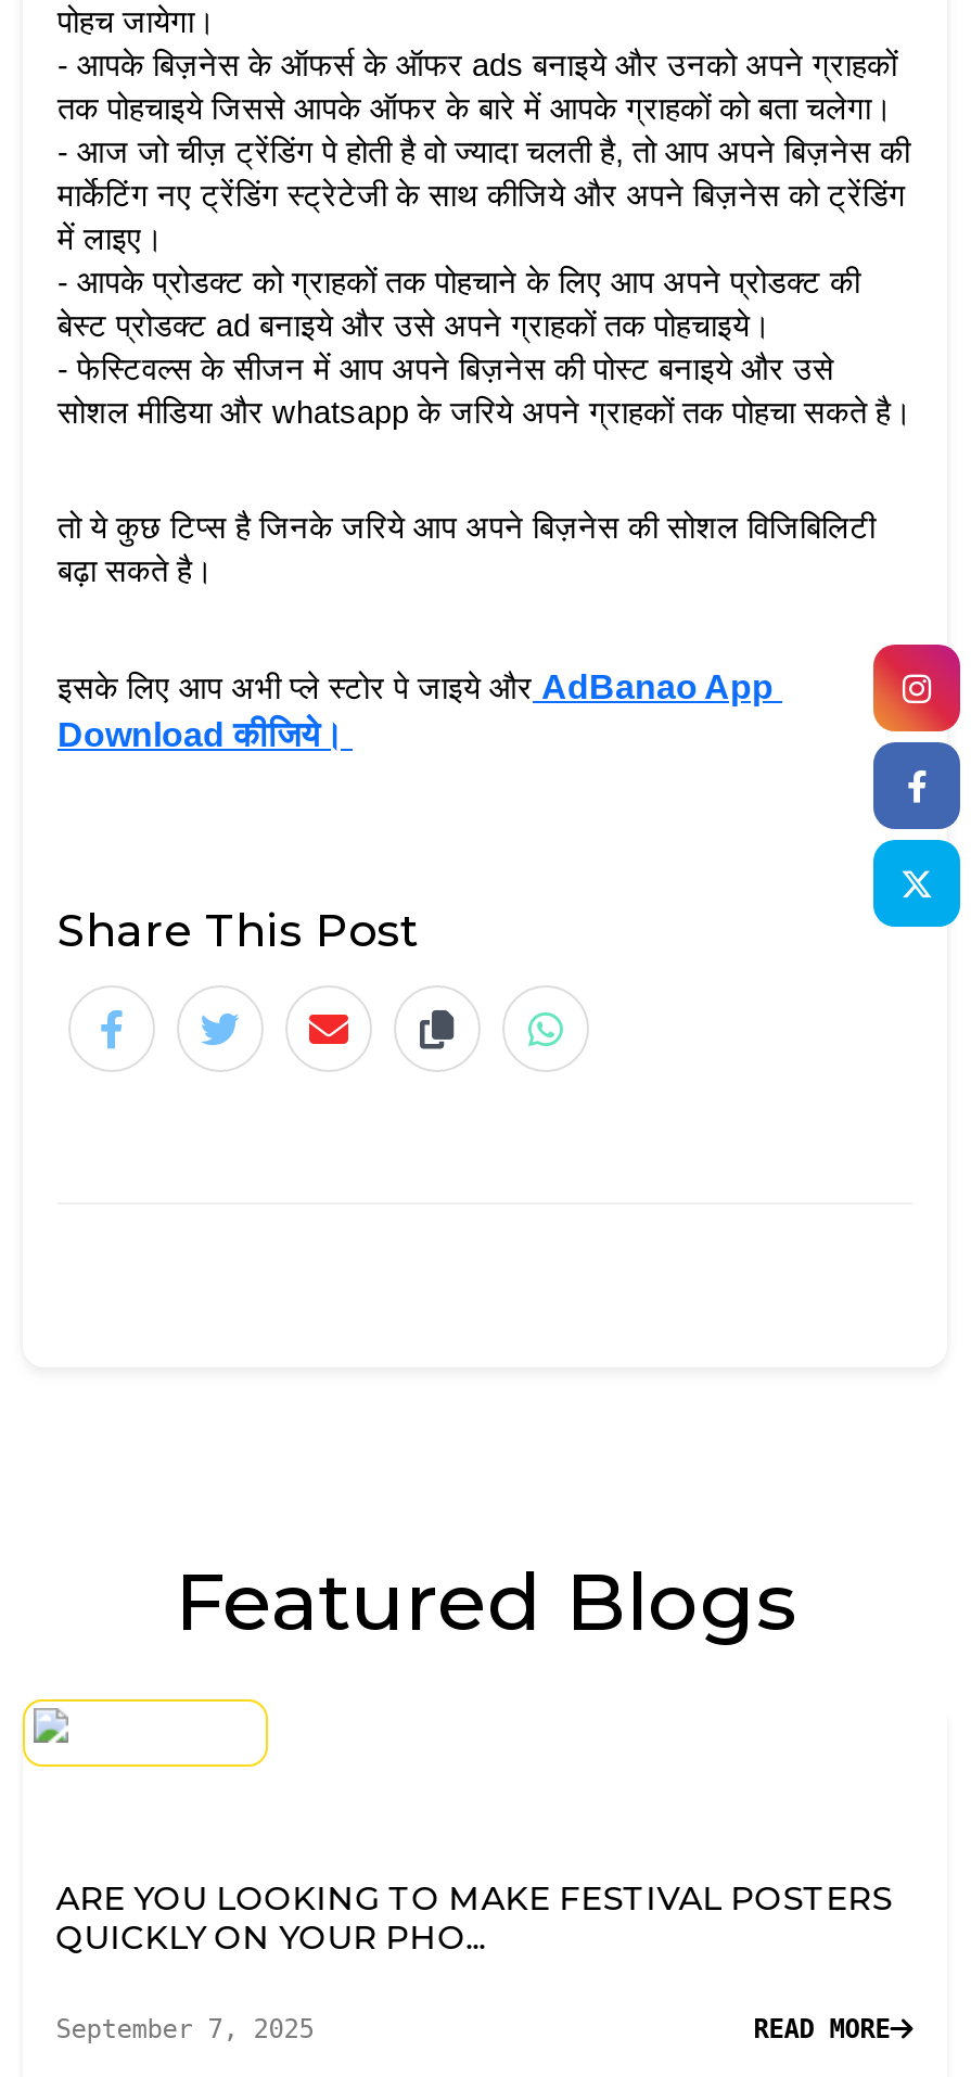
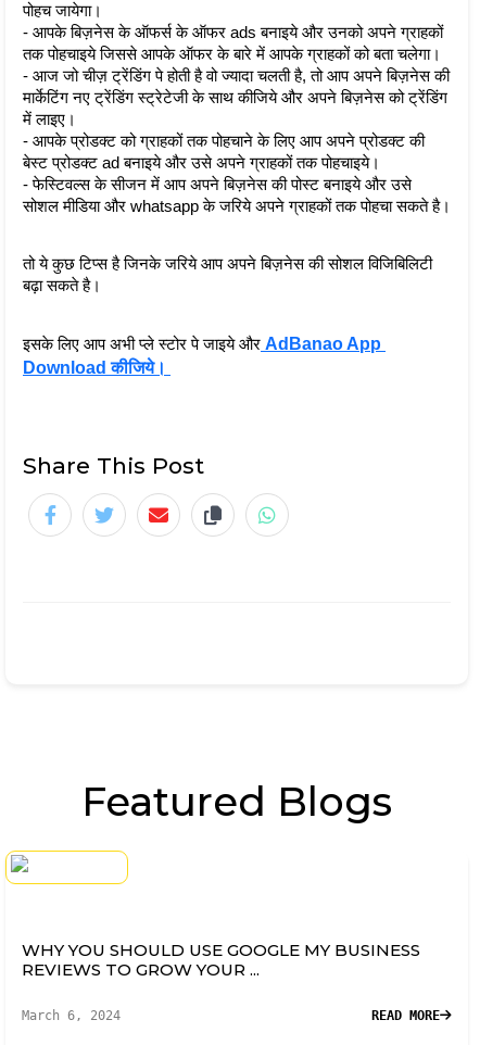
- [image]

- ARE YOU LOOKING TO MAKE FESTIVAL POSTERS
- QUICKLY ON YOUR PHO...
+ WHY YOU SHOULD USE GOOGLE MY BUSINESS
+ REVIEWS TO GROW YOUR ...

- September 7, 2025
+ March 6, 2024
